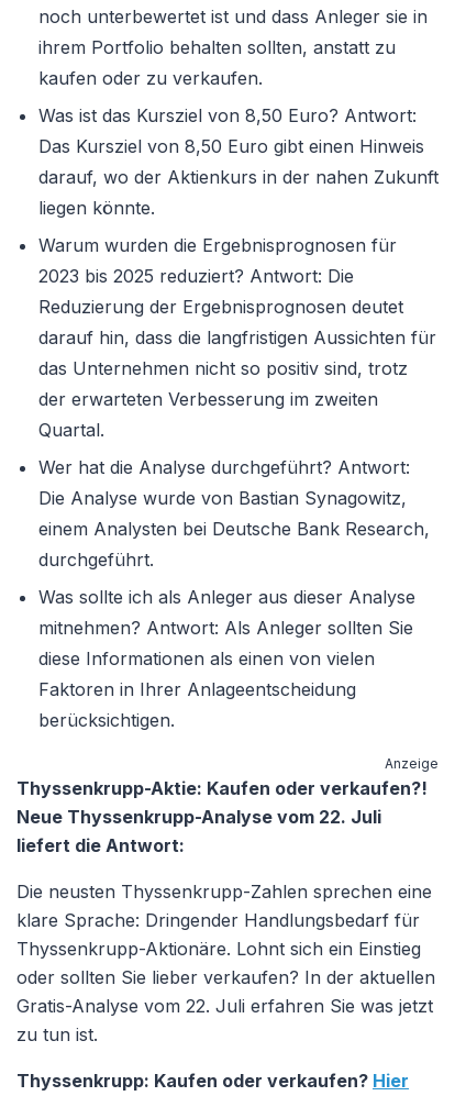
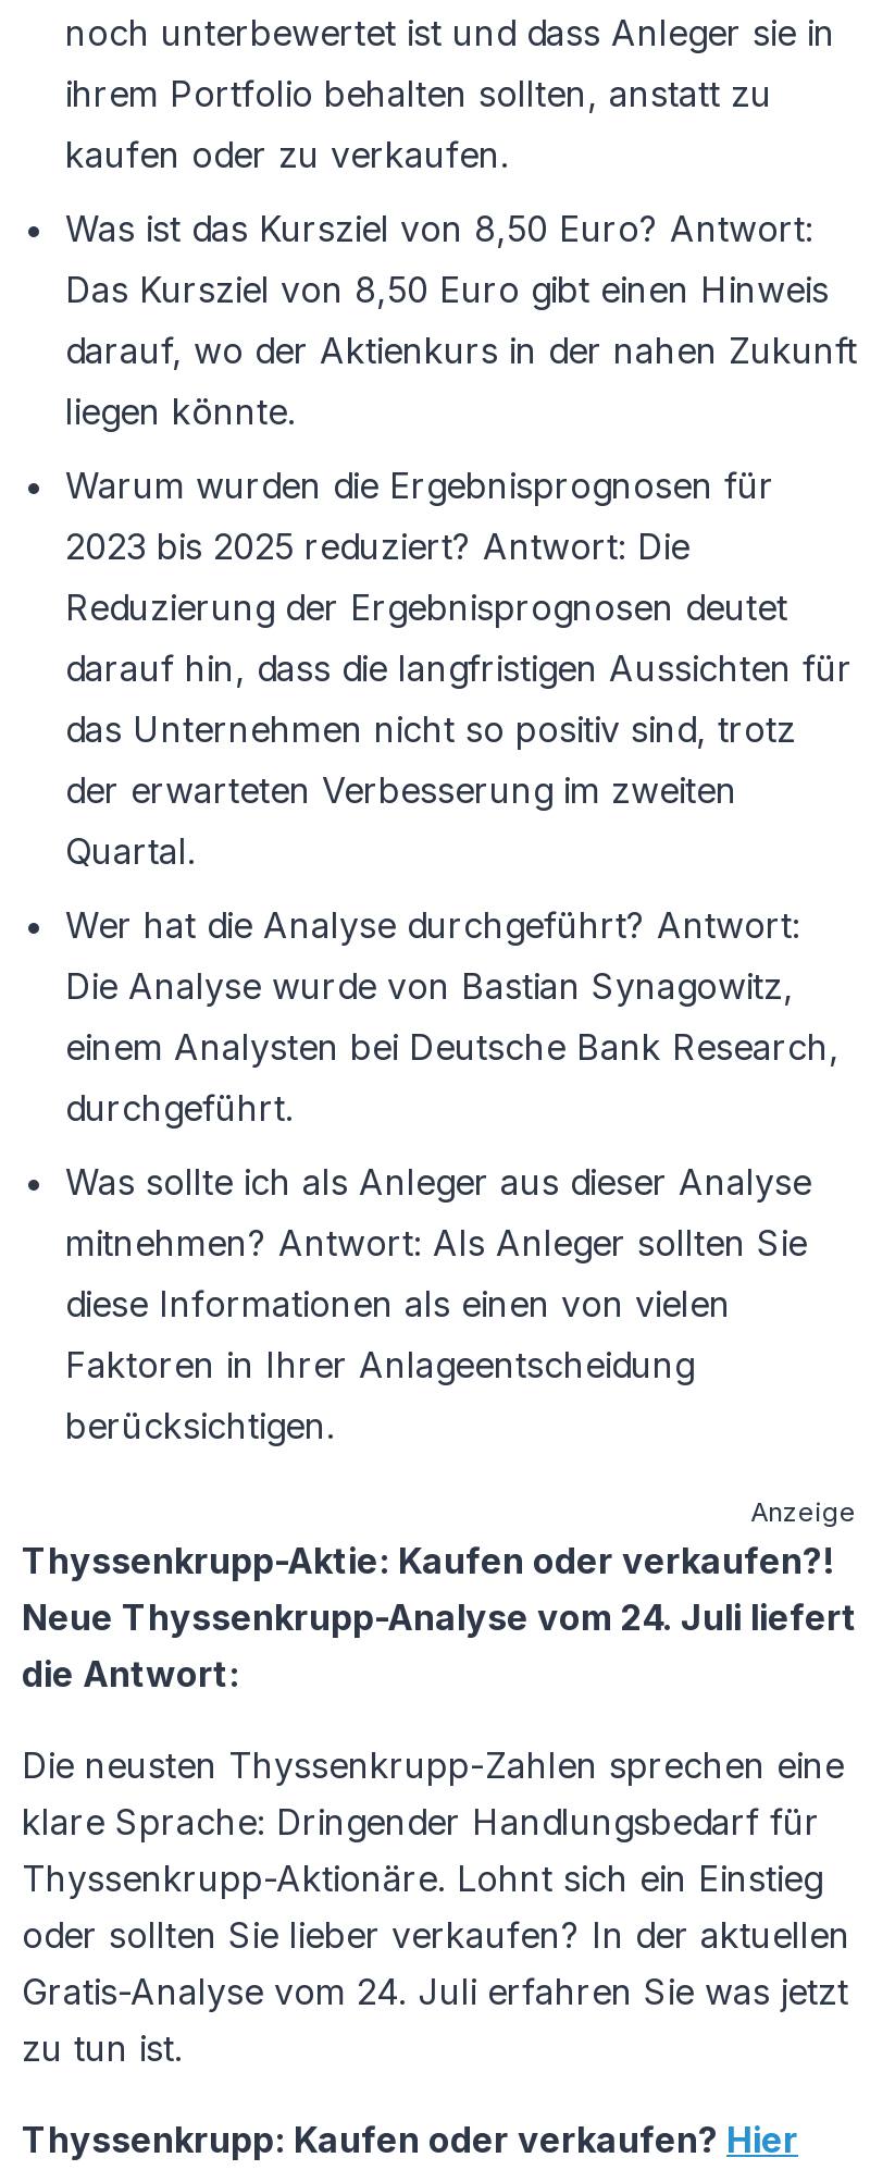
- Neue Thyssenkrupp-Analyse vom 22. Juli
- liefert die Antwort:
+ Neue Thyssenkrupp-Analyse vom 24. Juli liefert
+ die Antwort:

- Gratis-Analyse vom 22. Juli erfahren Sie was jetzt
+ Gratis-Analyse vom 24. Juli erfahren Sie was jetzt
